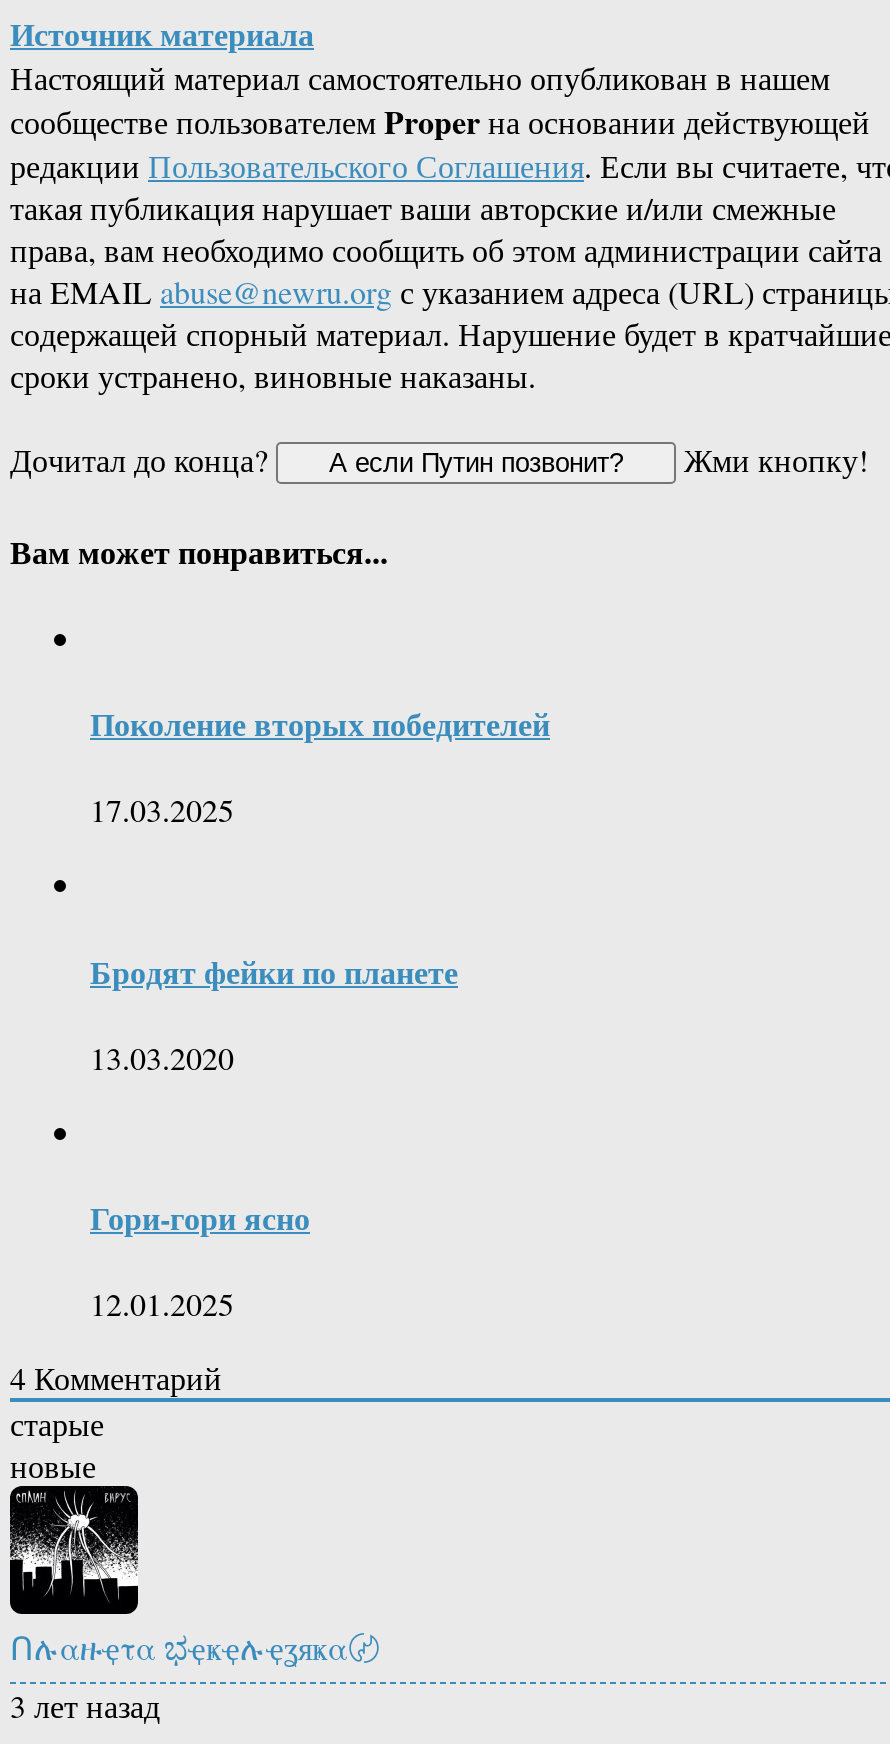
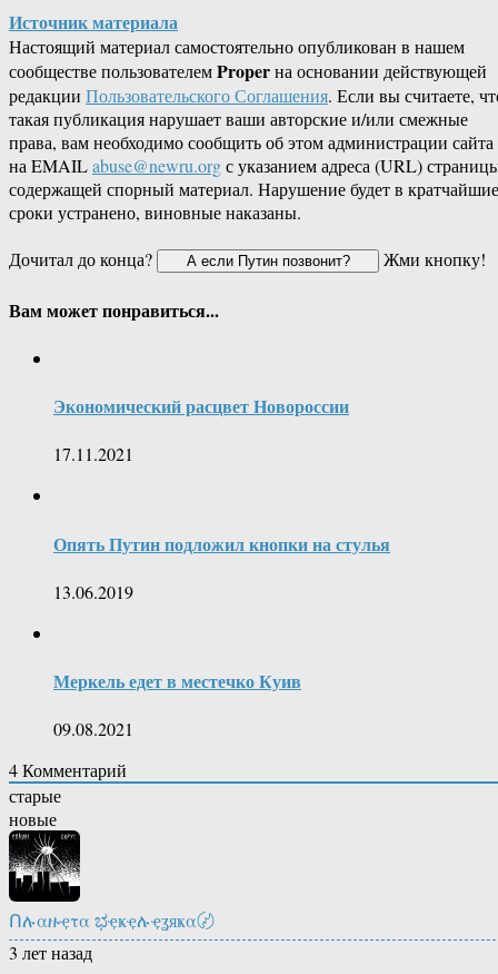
- Поколение вторых победителей
+ Экономический расцвет Новороссии

- 17.03.2025
+ 17.11.2021

- Бродят фейки по планете
+ Опять Путин подложил кнопки на стулья

- 13.03.2020
+ 13.06.2019

- Гори-гори ясно
+ Меркель едет в местечко Куив

- 12.01.2025
+ 09.08.2021
